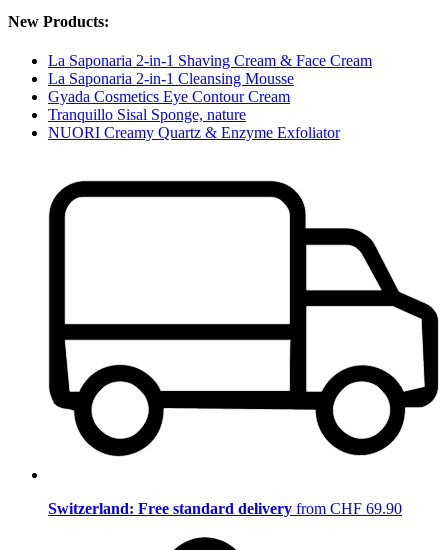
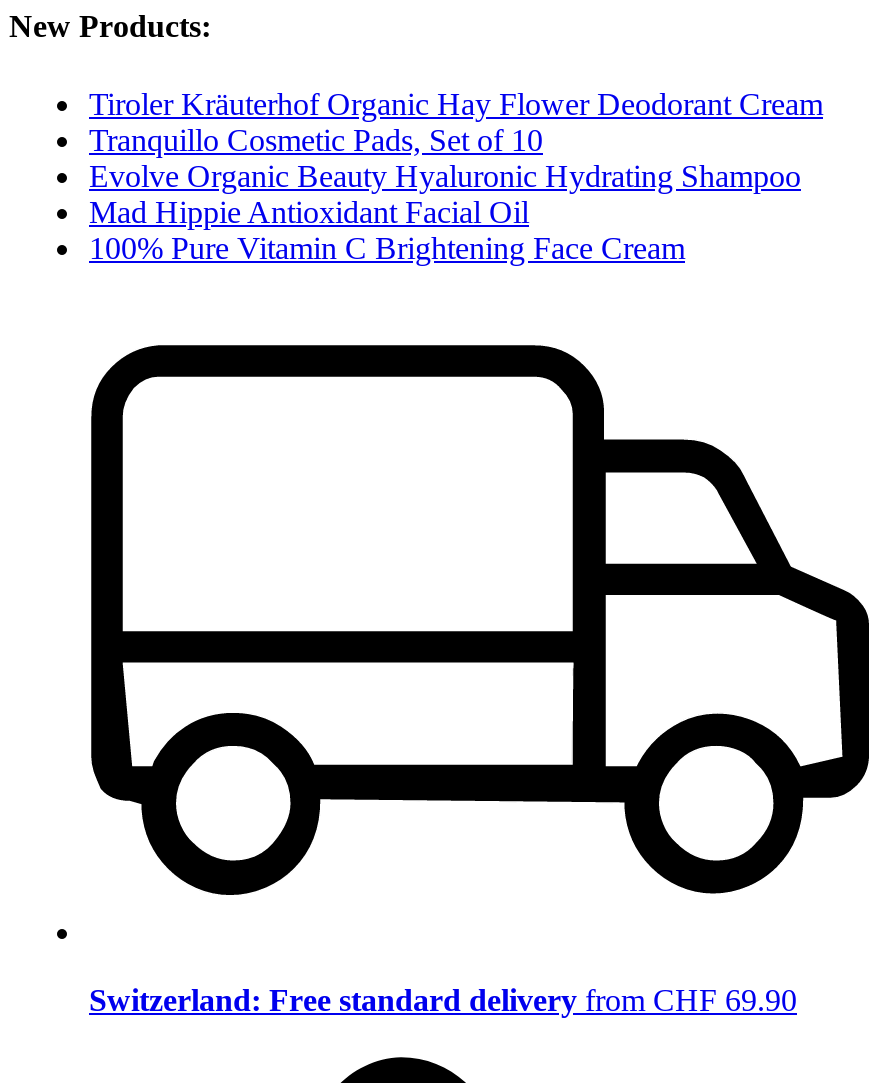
- La Saponaria 2-in-1 Shaving Cream & Face Cream
- La Saponaria 2-in-1 Cleansing Mousse
- Gyada Cosmetics Eye Contour Cream
- Tranquillo Sisal Sponge, nature
- NUORI Creamy Quartz & Enzyme Exfoliator
+ Tiroler Kräuterhof Organic Hay Flower Deodorant Cream
+ Tranquillo Cosmetic Pads, Set of 10
+ Evolve Organic Beauty Hyaluronic Hydrating Shampoo
+ Mad Hippie Antioxidant Facial Oil
+ 100% Pure Vitamin C Brightening Face Cream
